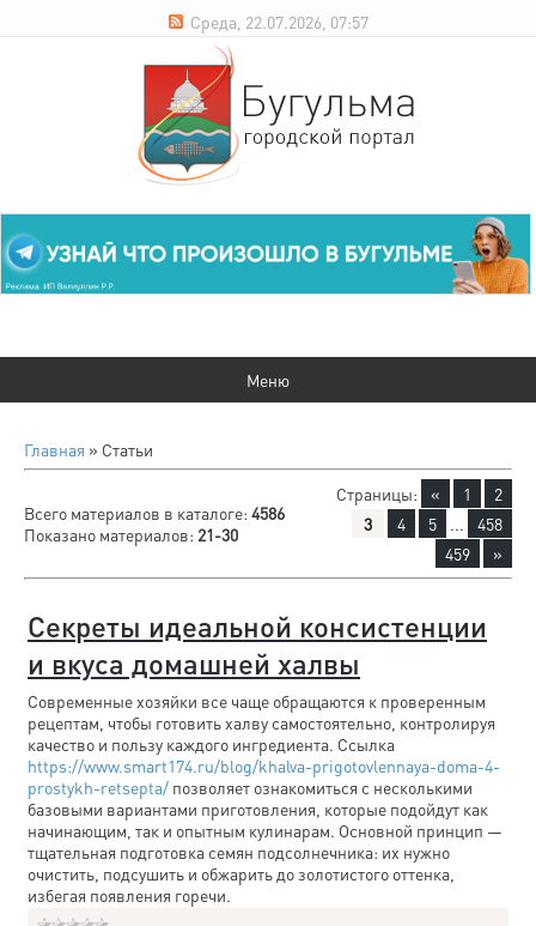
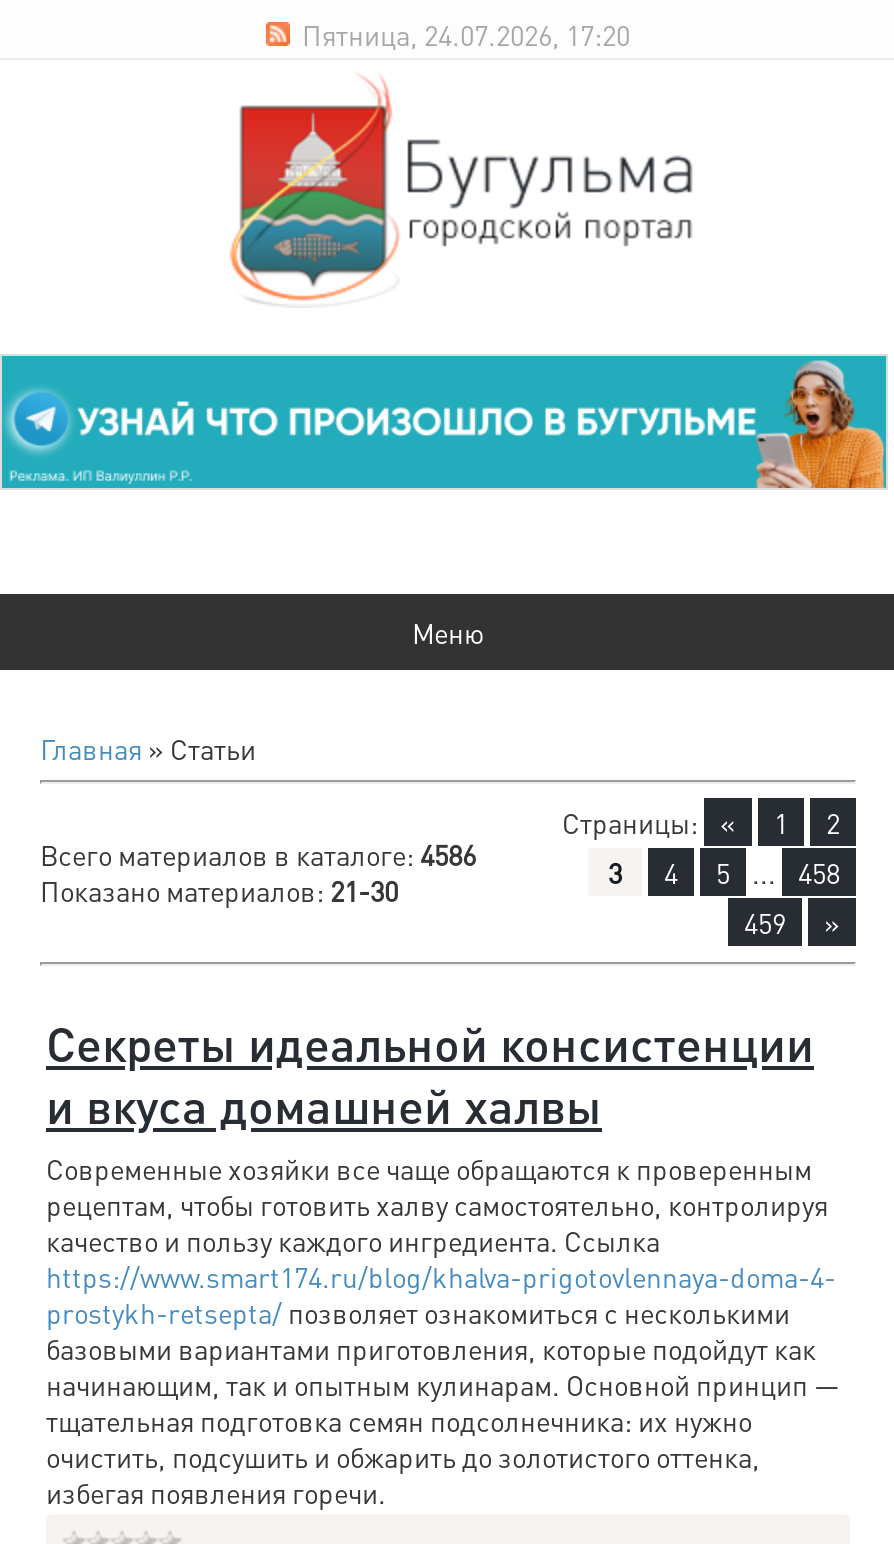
- Среда, 22.07.2026, 07:57
+ Пятница, 24.07.2026, 17:20
